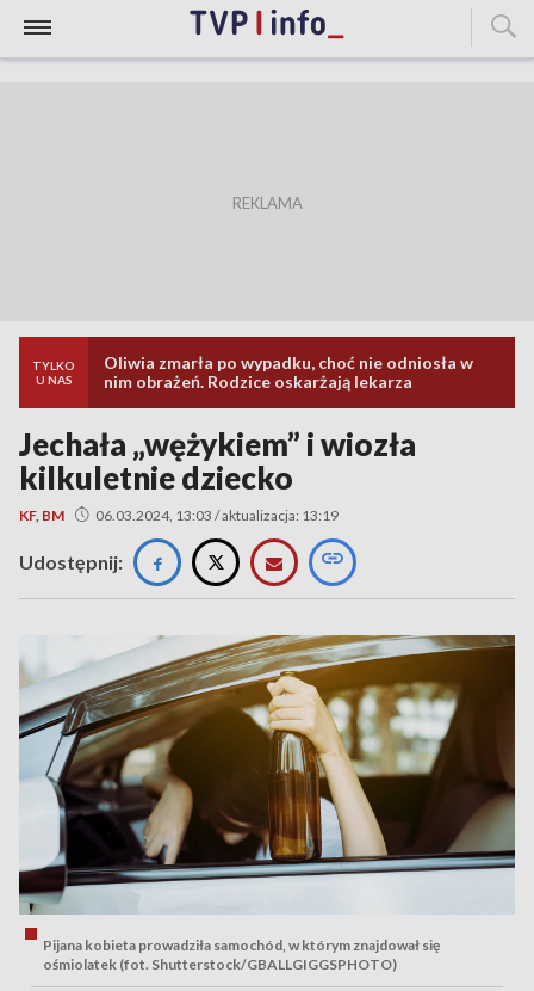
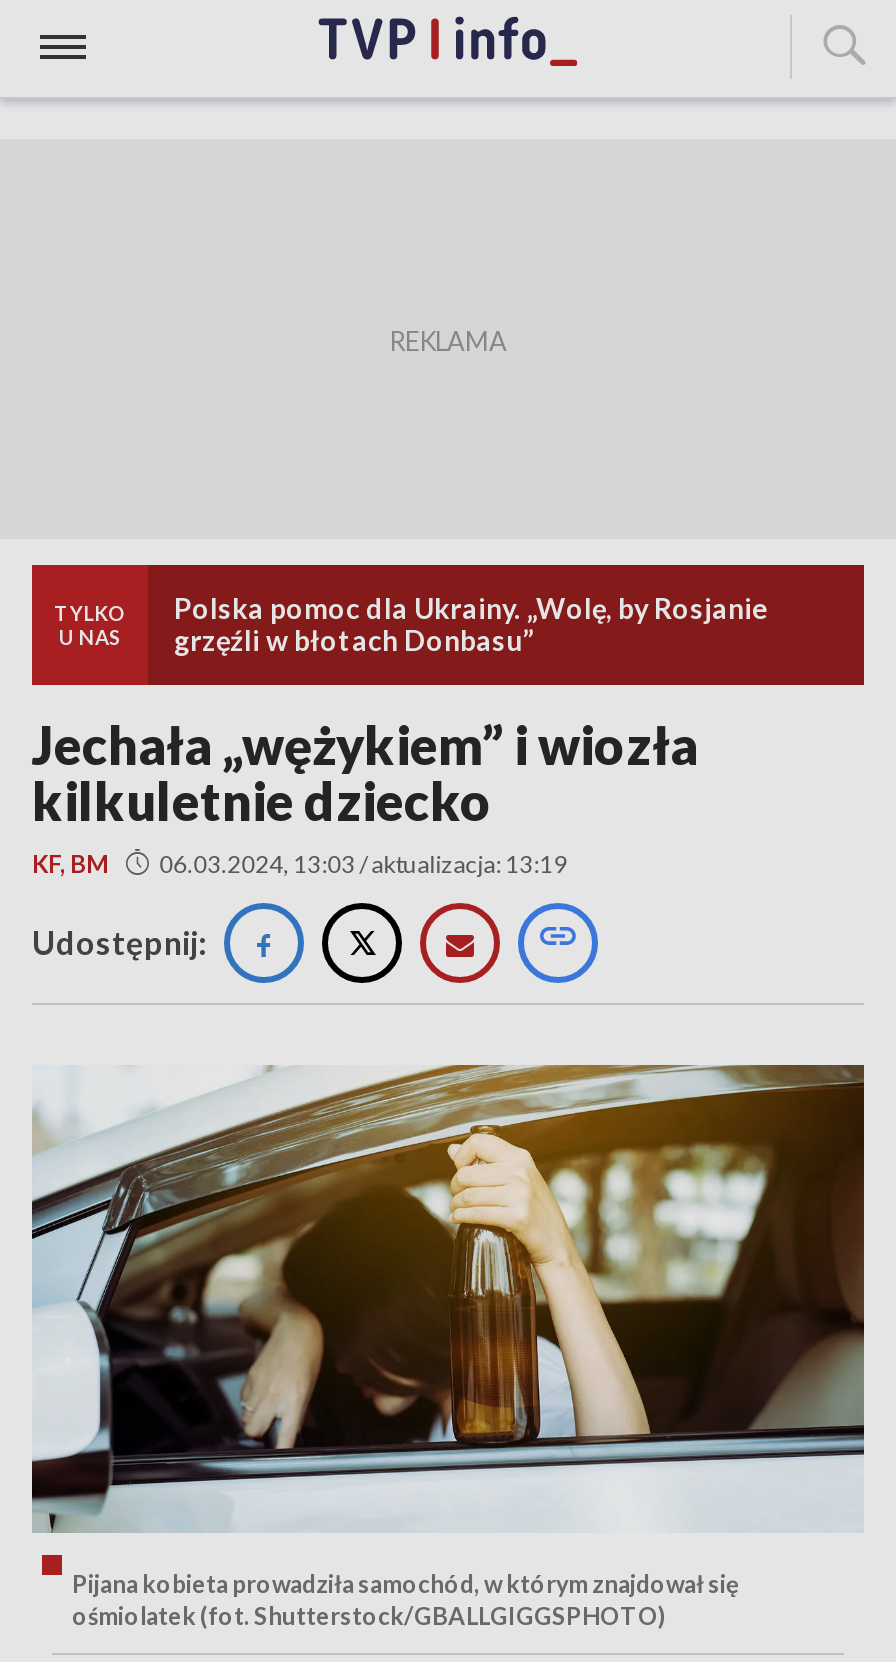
- Oliwia zmarła po wypadku, choć nie odniosła w
- nim obrażeń. Rodzice oskarżają lekarza
+ Polska pomoc dla Ukrainy. „Wolę, by Rosjanie
+ grzęźli w błotach Donbasu”
